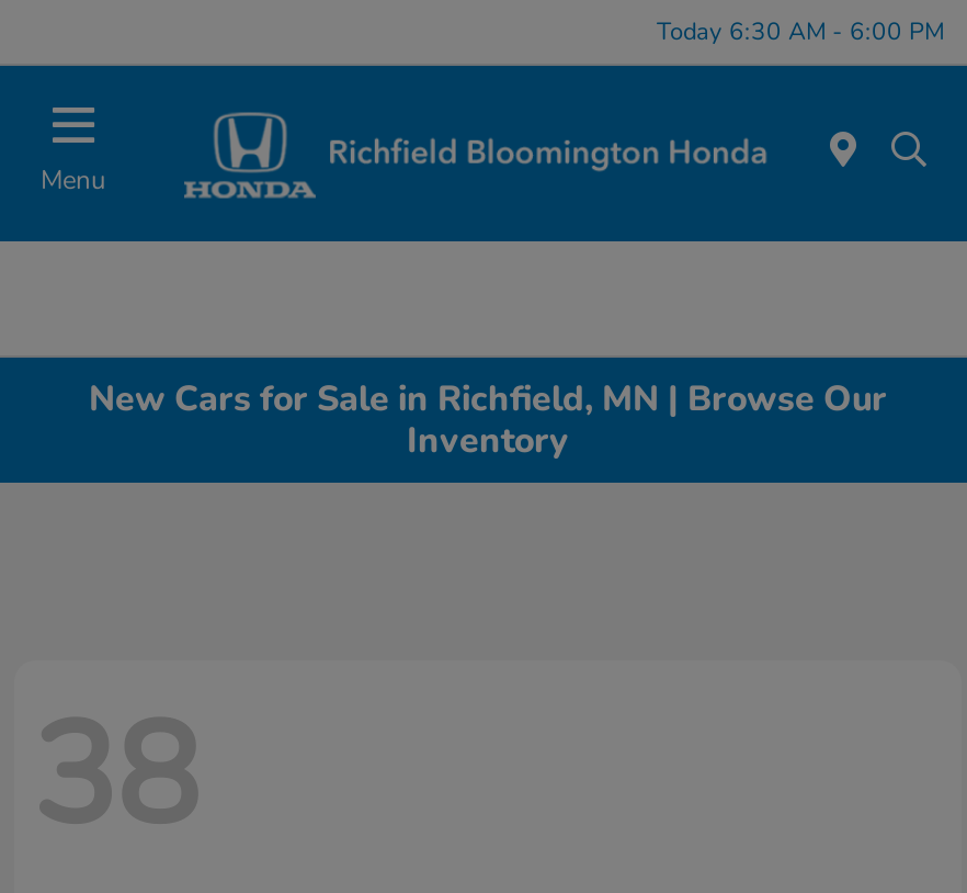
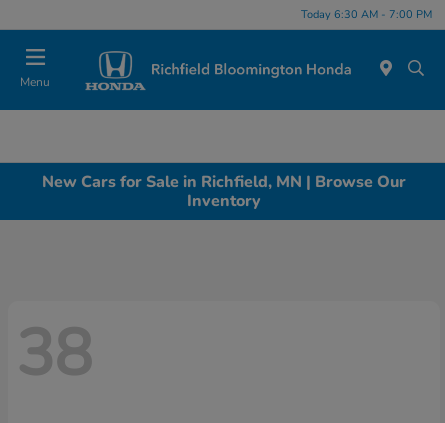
- Today 6:30 AM - 6:00 PM
+ Today 6:30 AM - 7:00 PM
